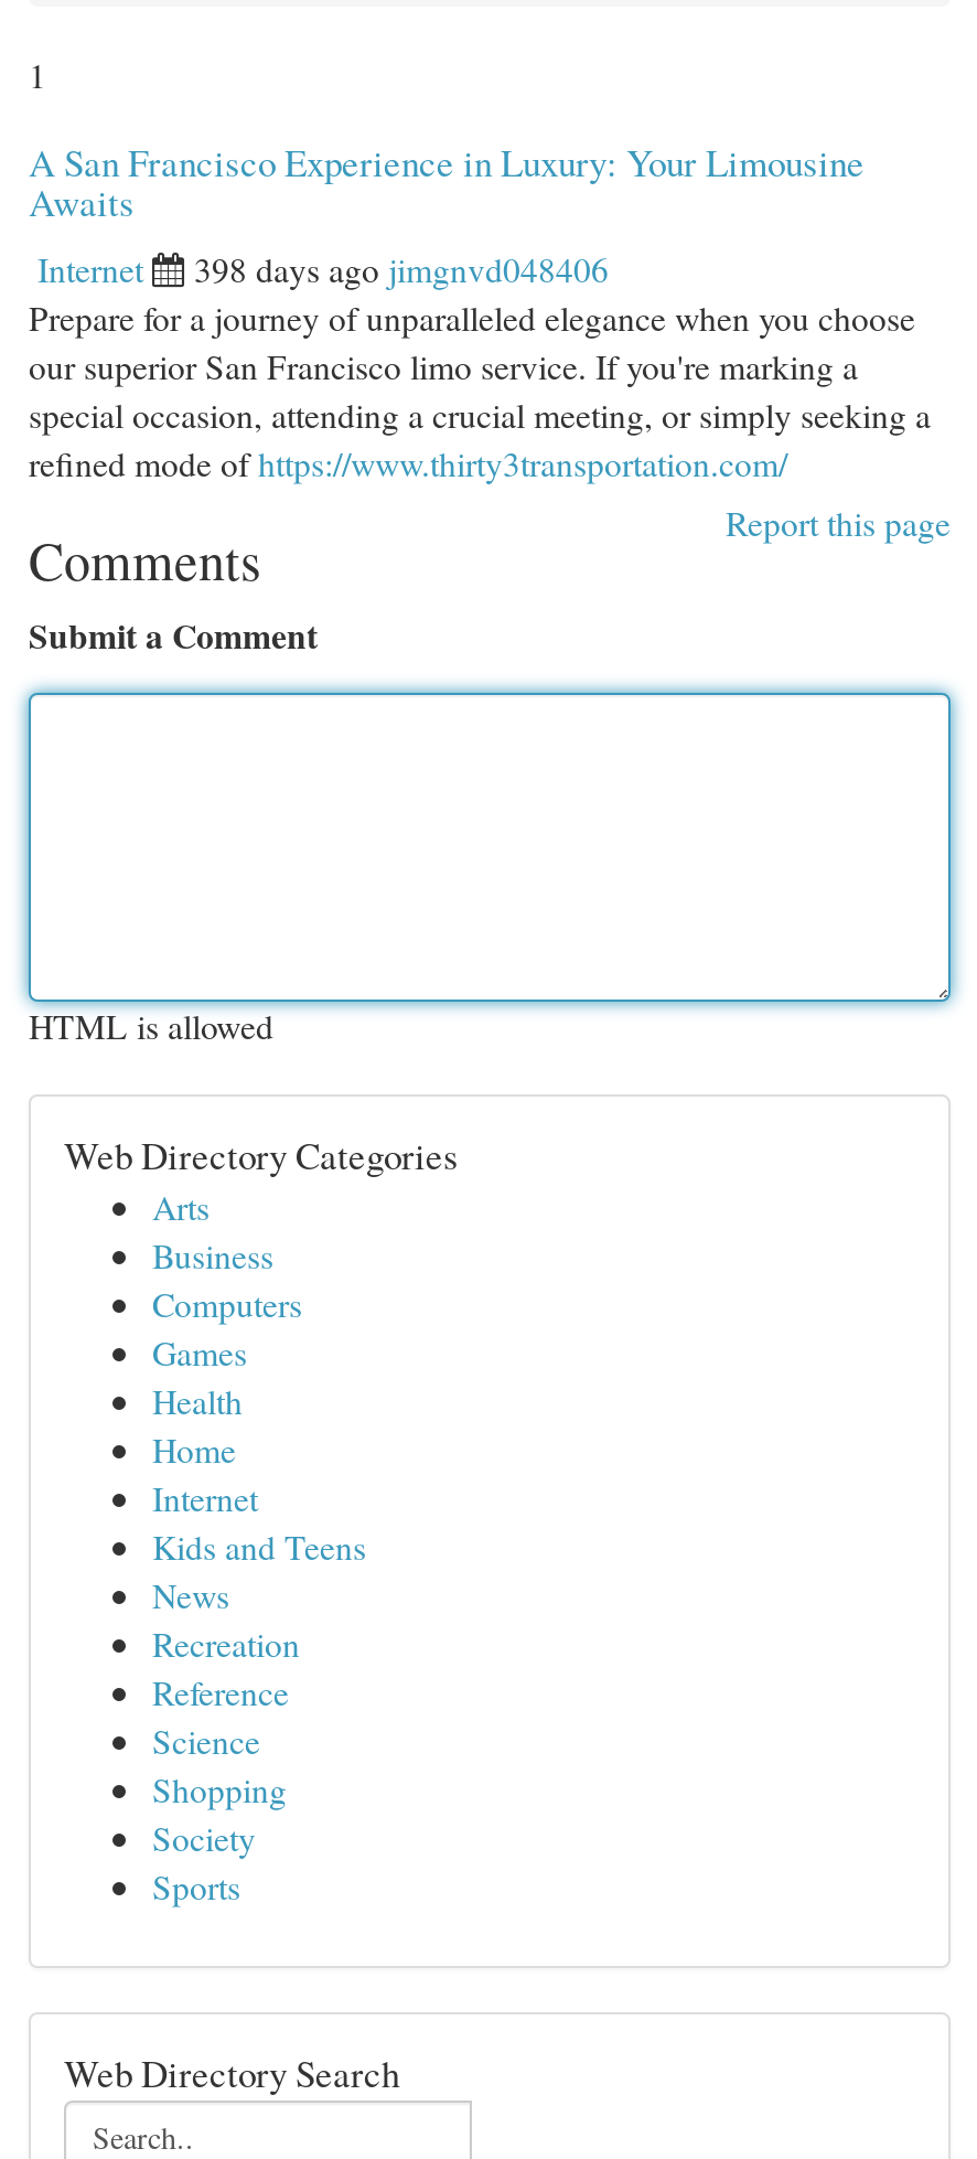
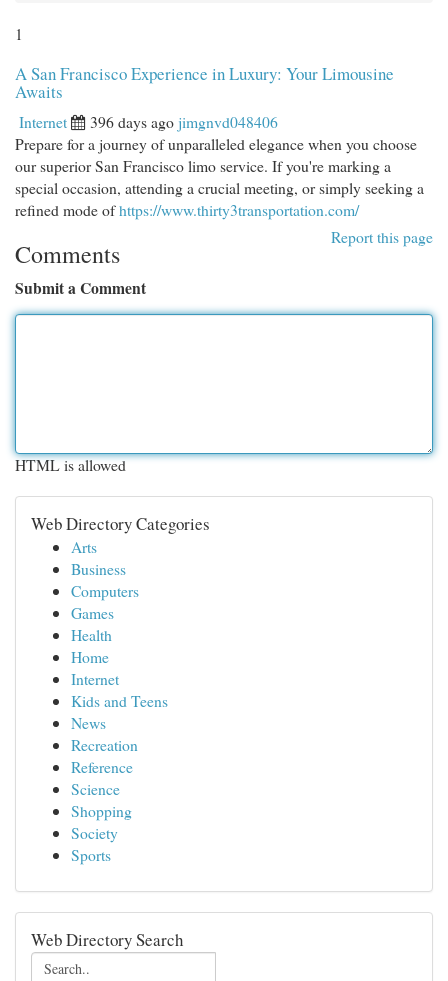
- 398 days ago jimgnvd048406
+ 396 days ago jimgnvd048406
